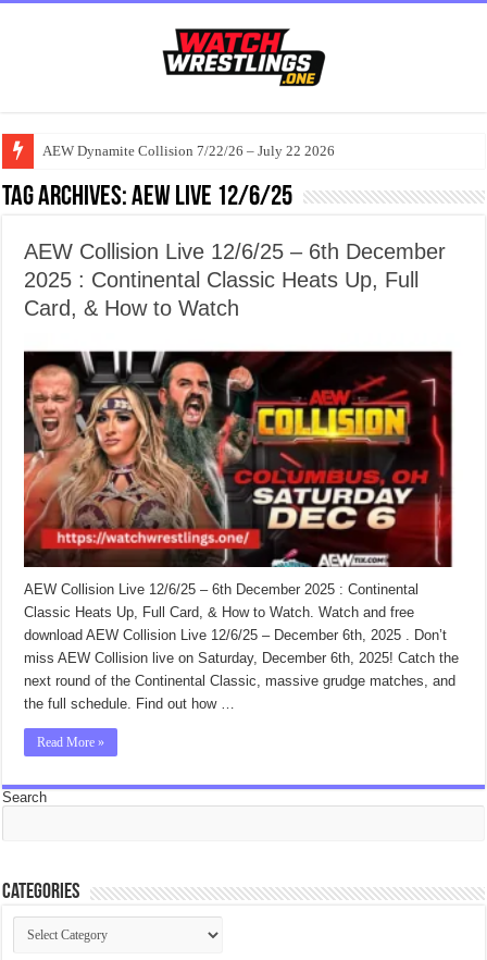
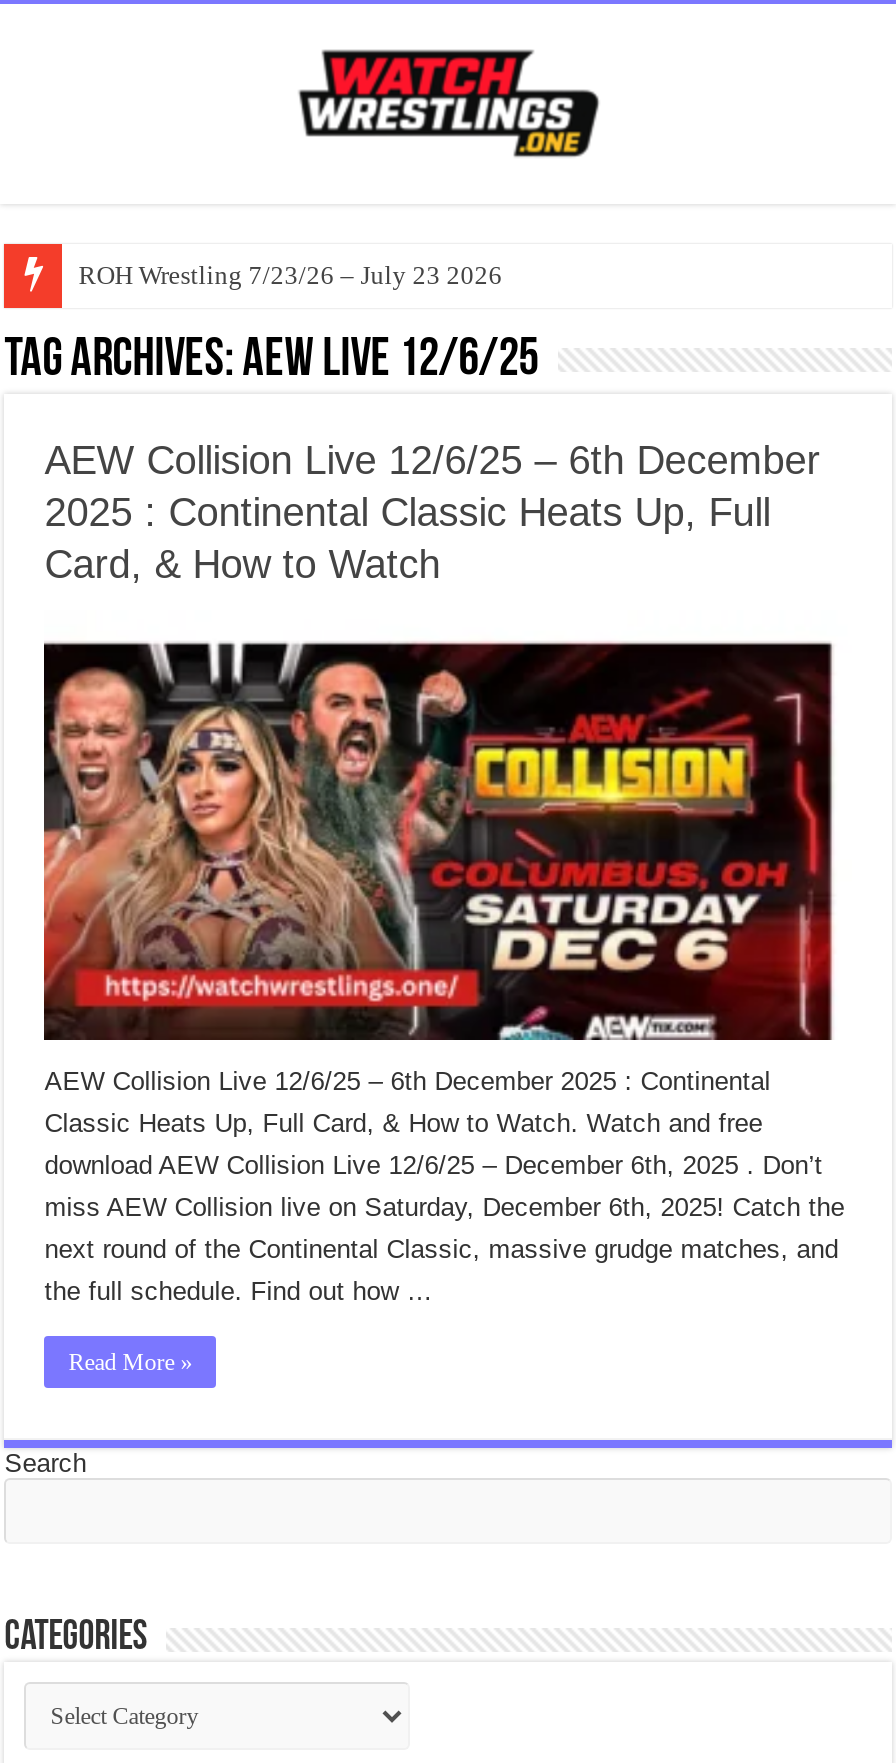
- AEW Dynamite Collision 7/22/26 – July 22 2026
+ ROH Wrestling 7/23/26 – July 23 2026
